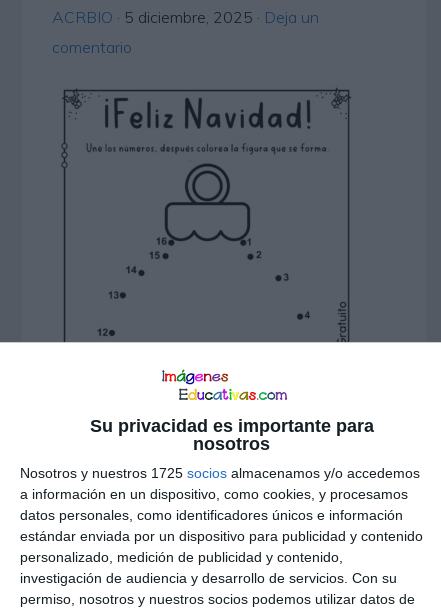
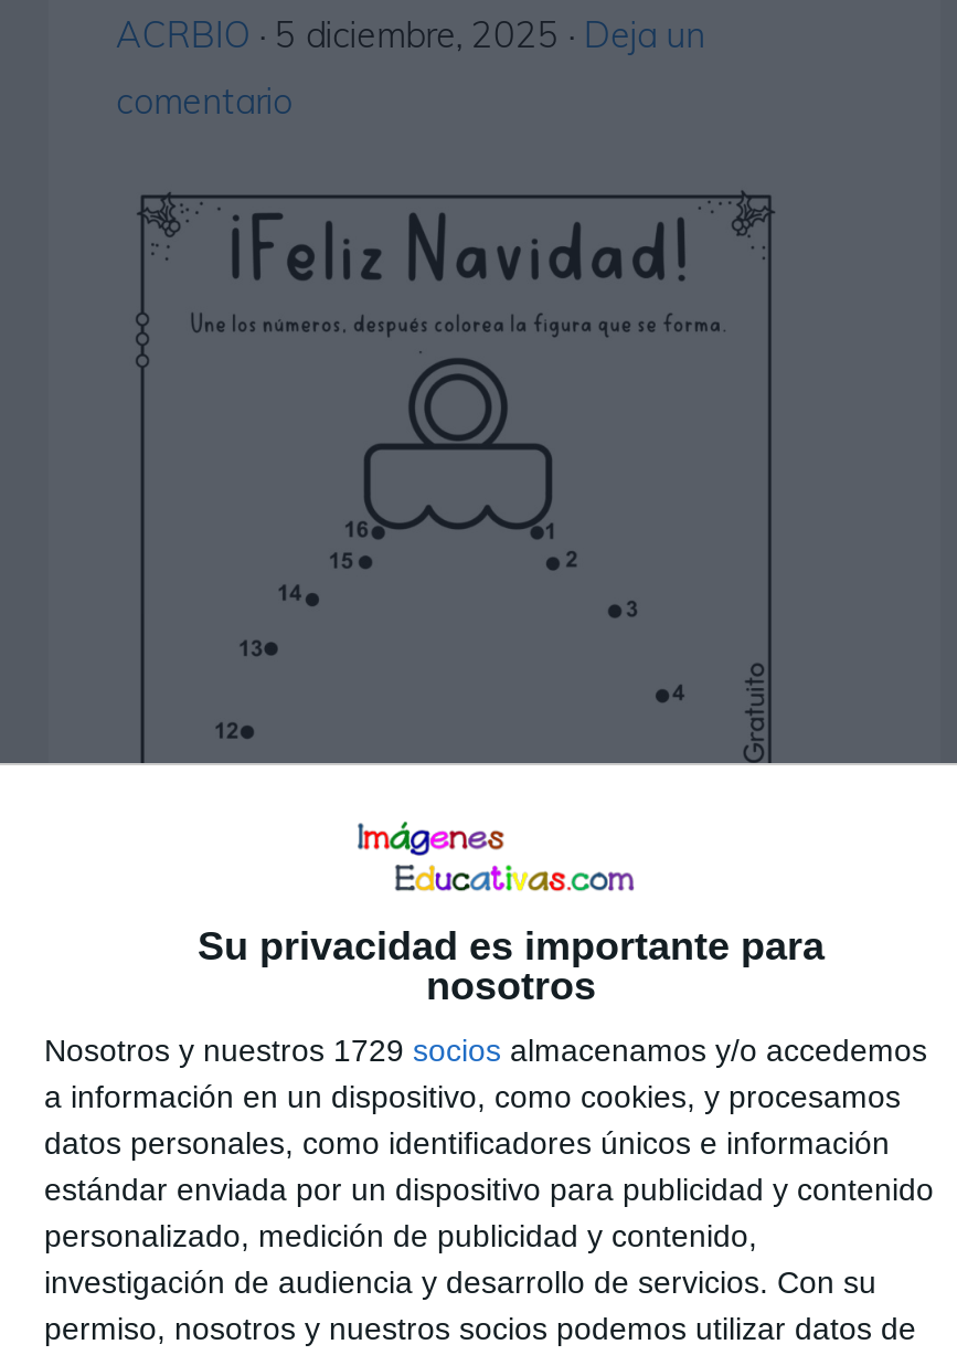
- Nosotros y nuestros 1725 socios almacenamos y/o accedemos
+ Nosotros y nuestros 1729 socios almacenamos y/o accedemos
